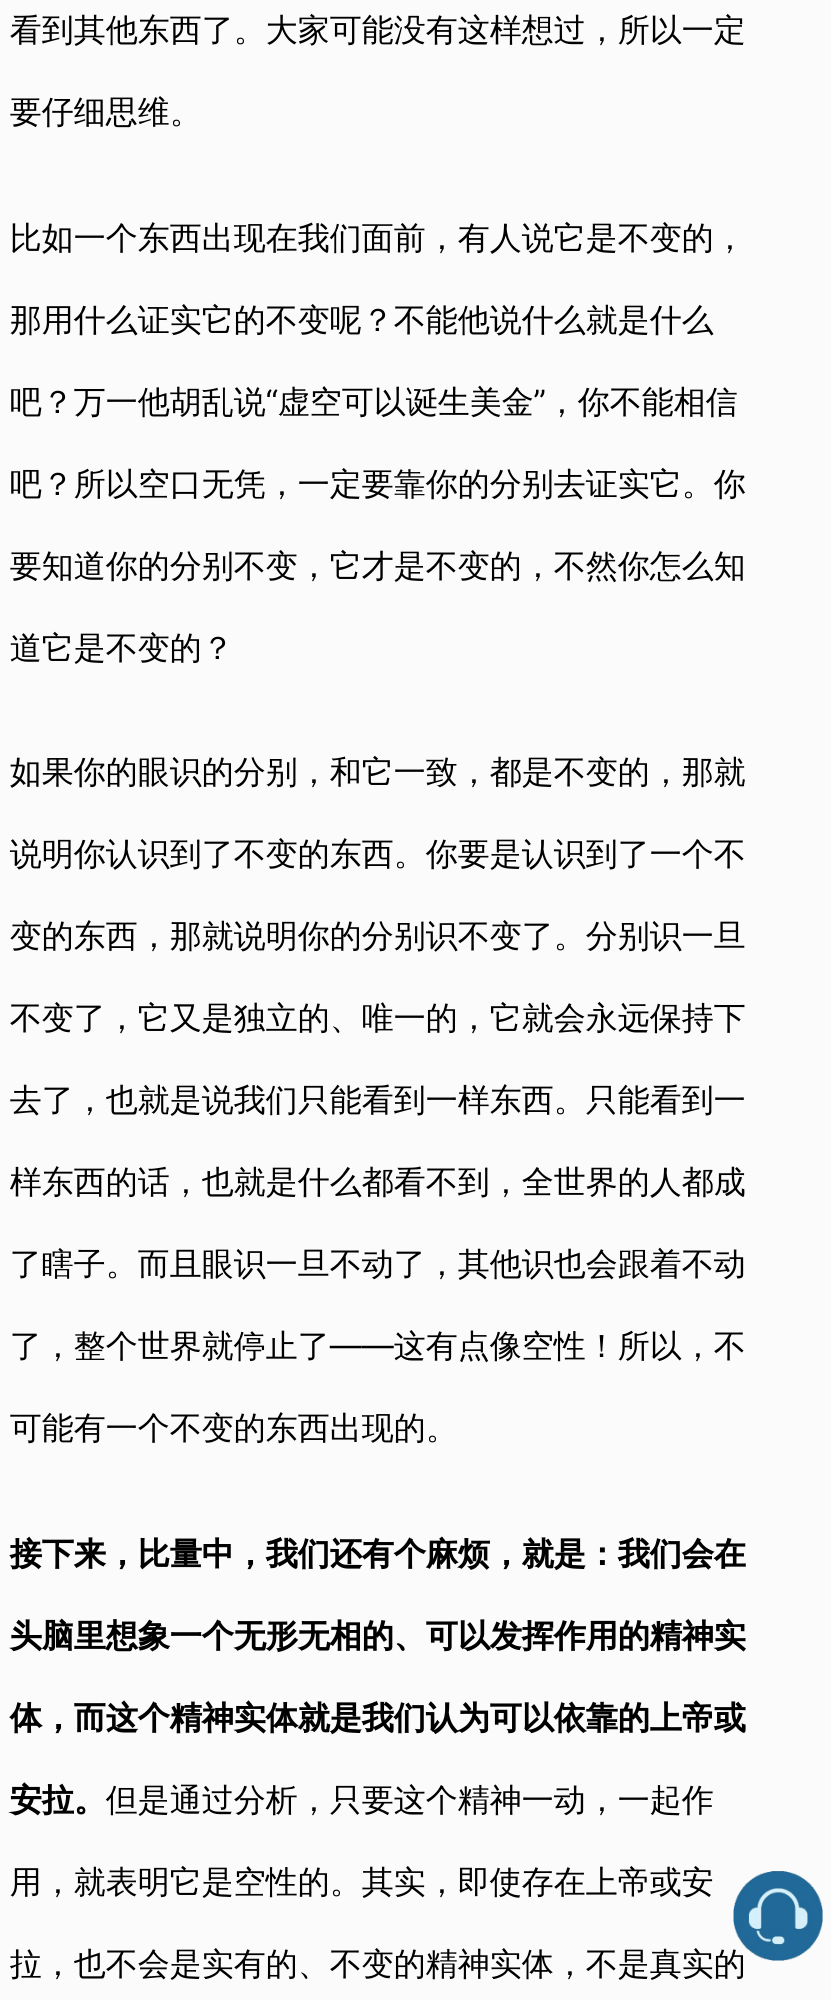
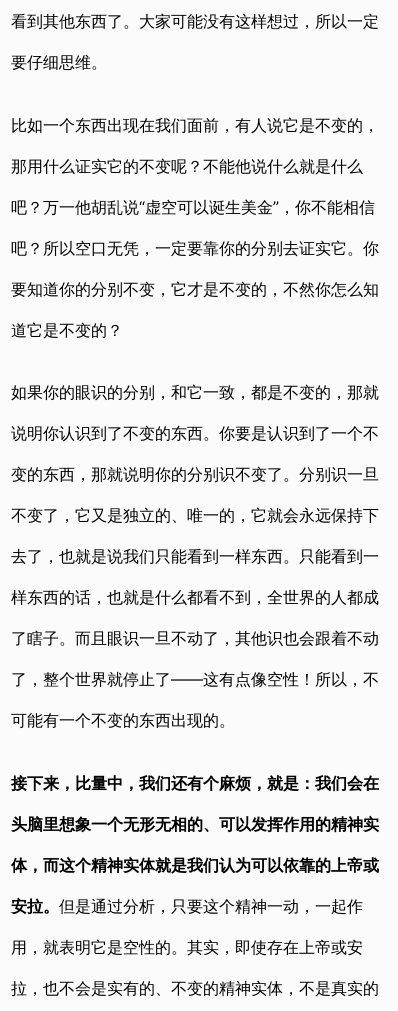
- [image]
